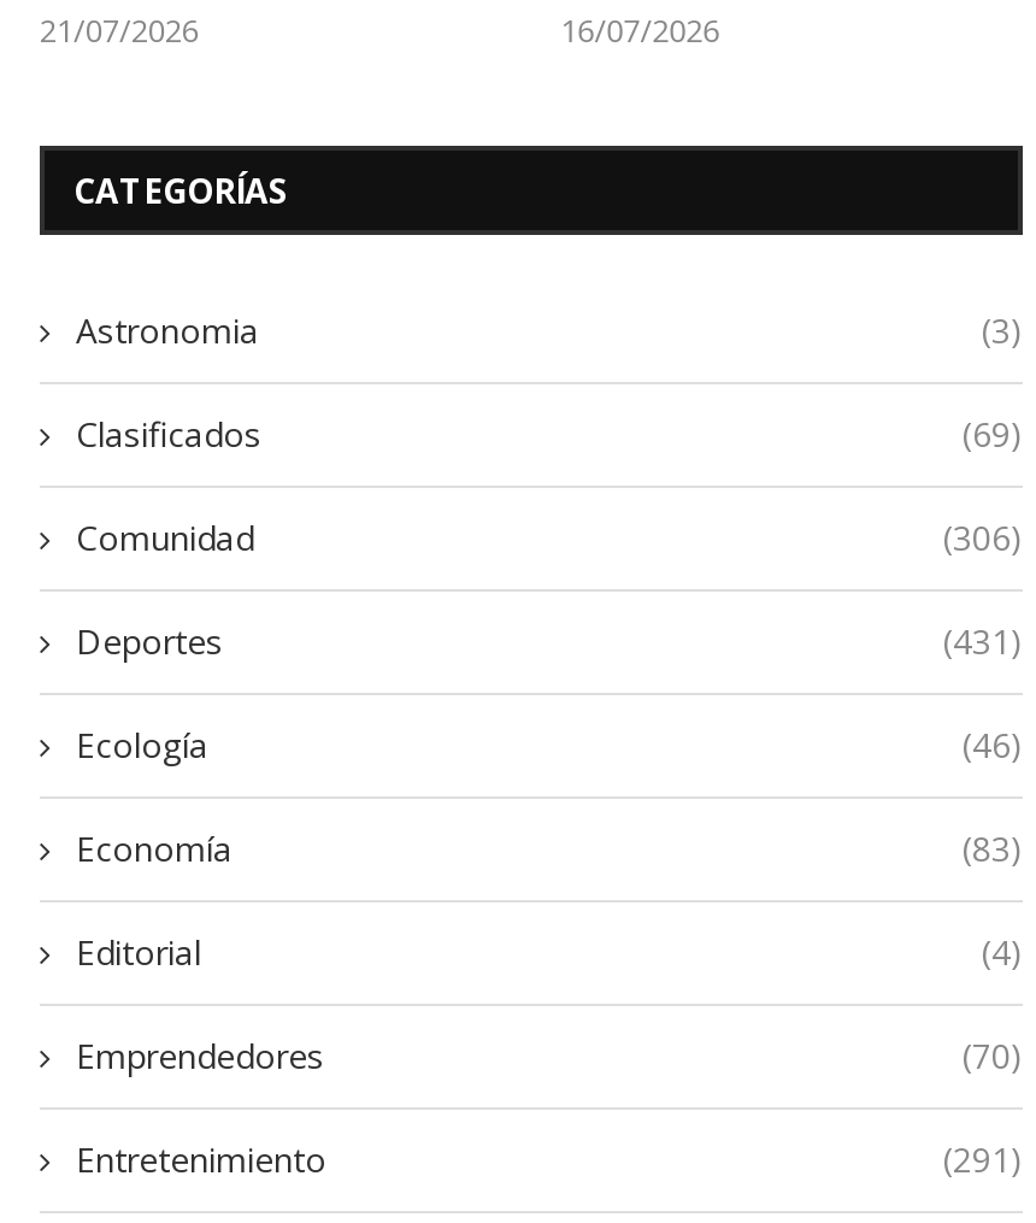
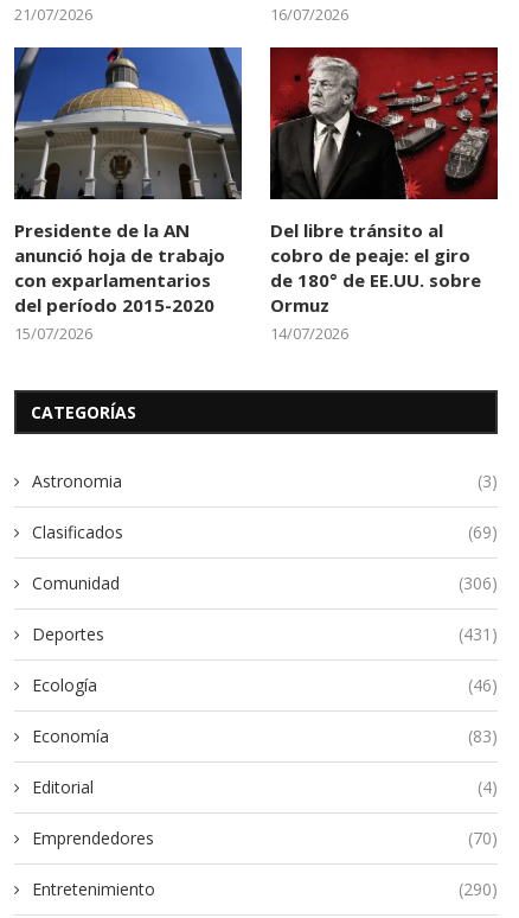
+ [image]
+ Presidente de la AN
+ anunció hoja de trabajo
+ con exparlamentarios
+ del período 2015-2020
+ 15/07/2026

+ [image]
+ Del libre tránsito al
+ cobro de peaje: el giro
+ de 180° de EE.UU. sobre
+ Ormuz
+ 14/07/2026

- (291)
+ (290)
